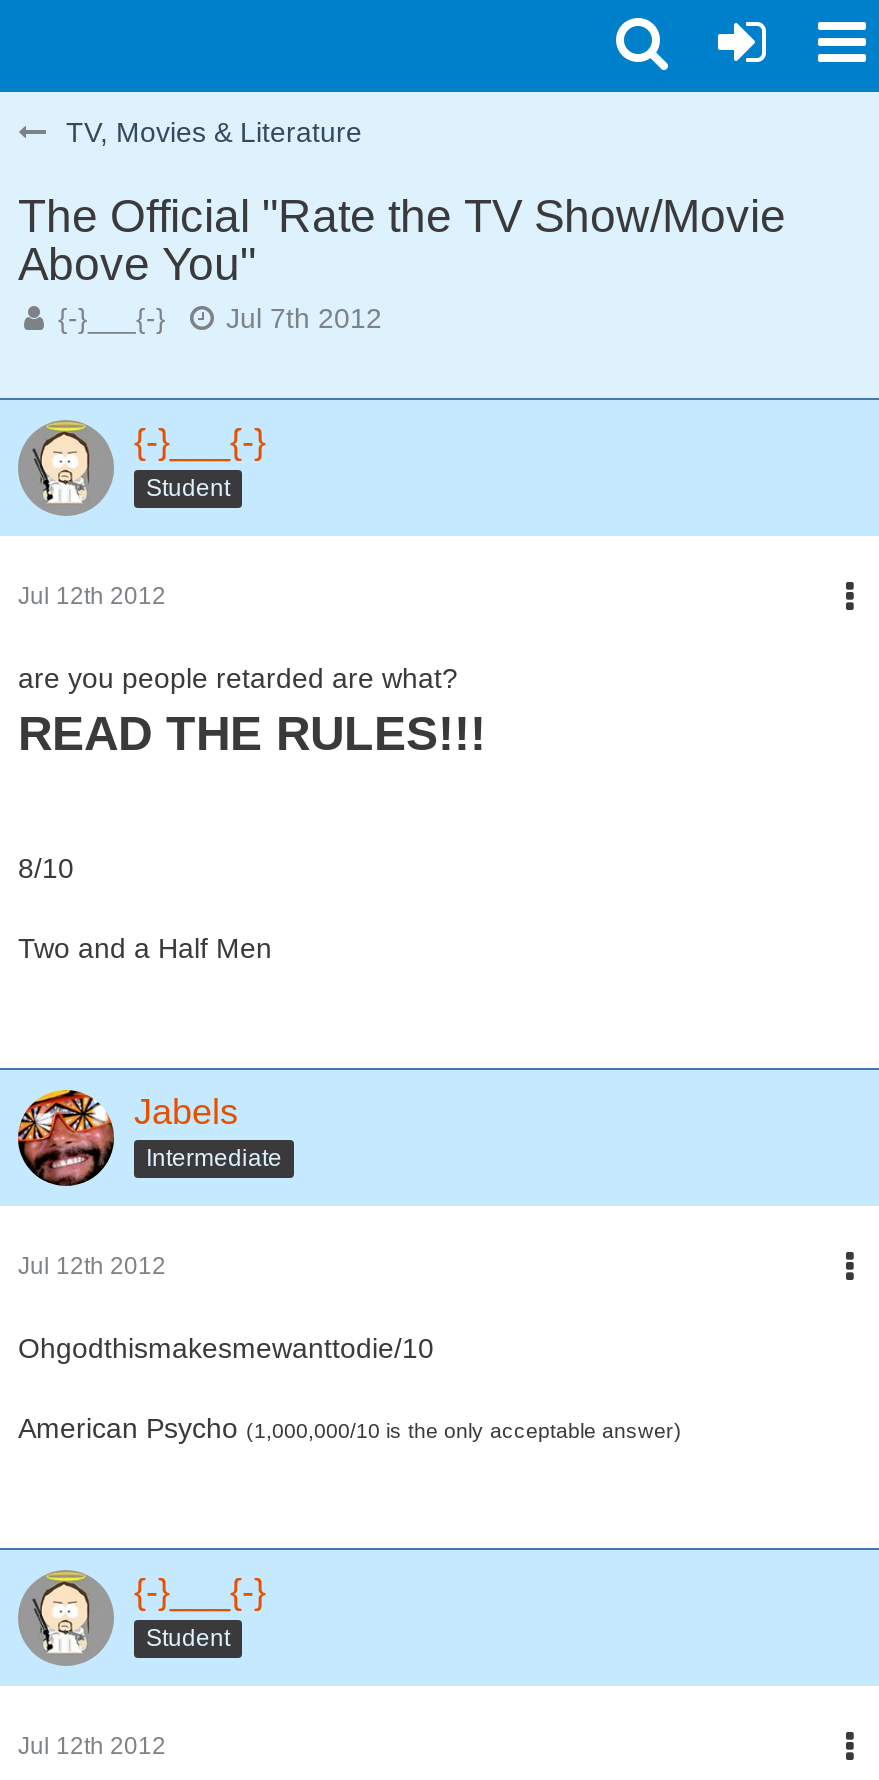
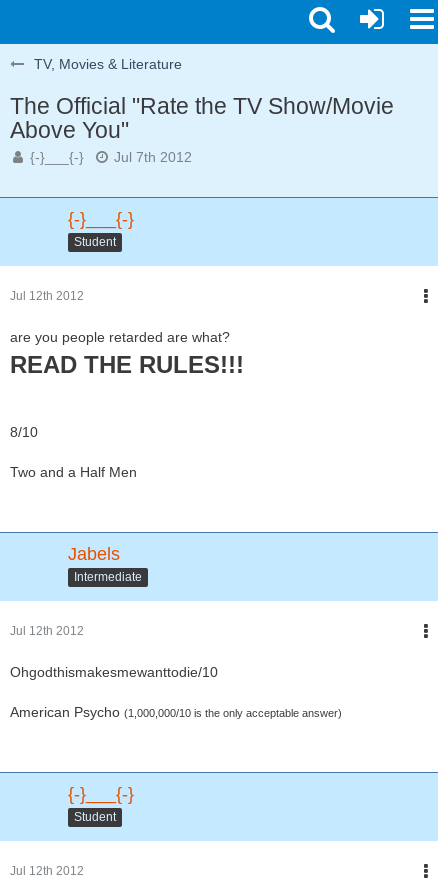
- [image]

- [image]

- [image]
